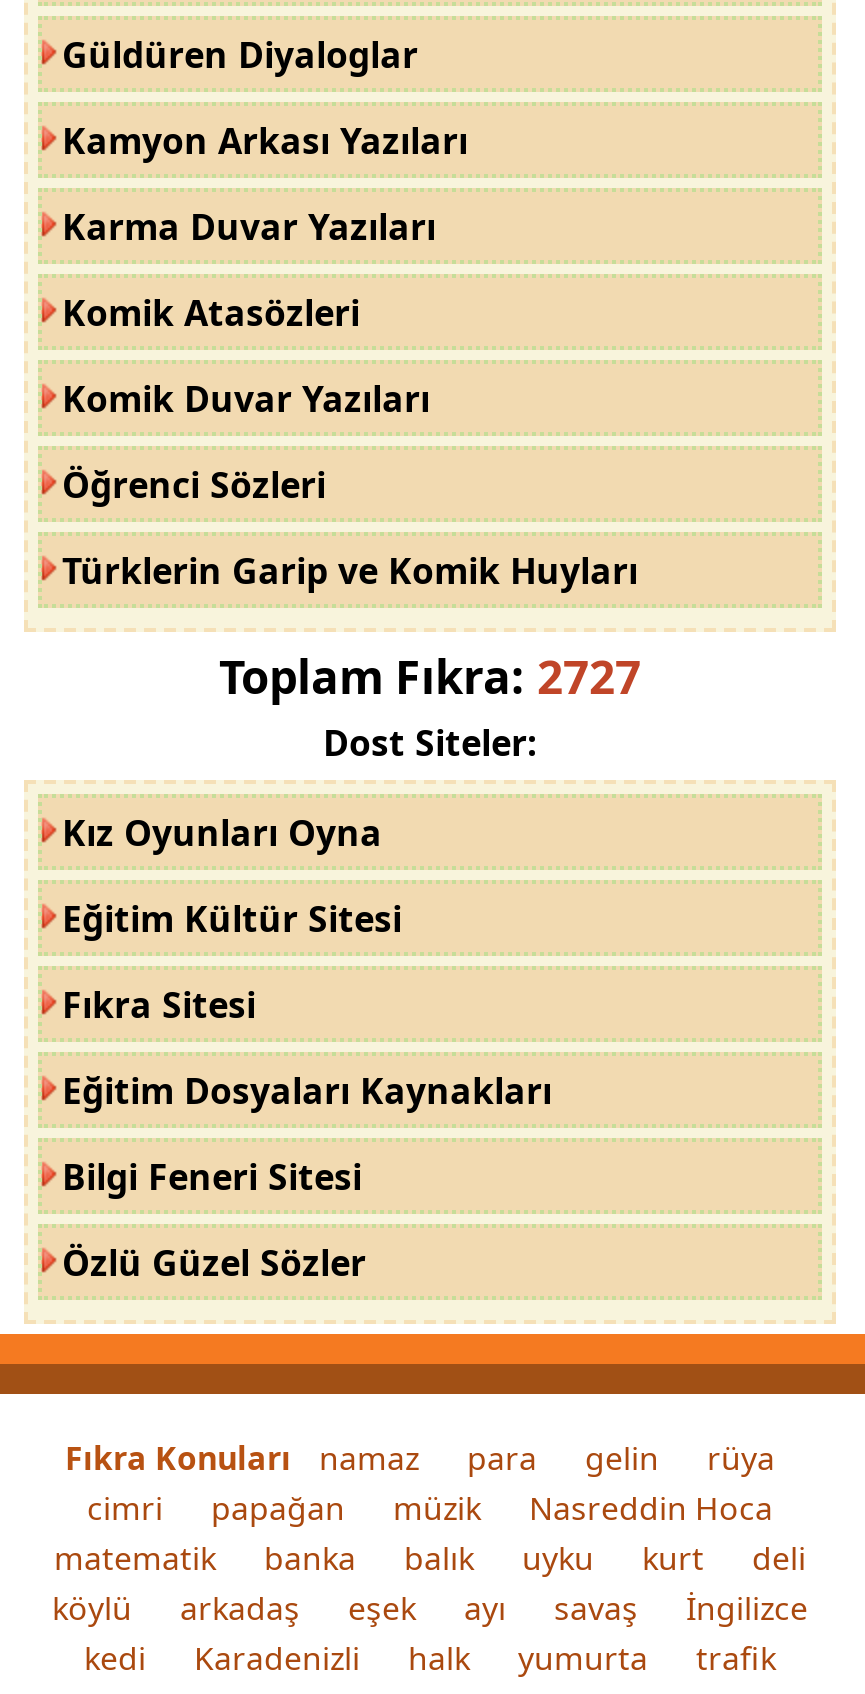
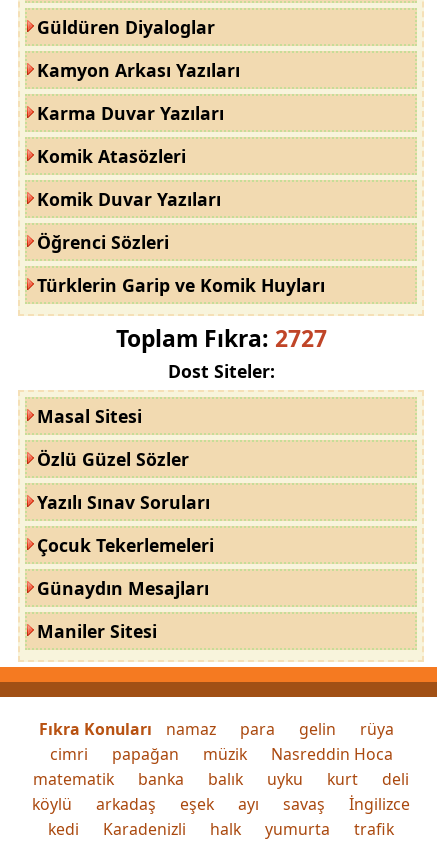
- Kız Oyunları Oyna
- Eğitim Kültür Sitesi
- Fıkra Sitesi
- Eğitim Dosyaları Kaynakları
- Bilgi Feneri Sitesi
+ Masal Sitesi

moved up: Özlü Güzel Sözler

+ Yazılı Sınav Soruları
+ Çocuk Tekerlemeleri
+ Günaydın Mesajları
+ Maniler Sitesi
